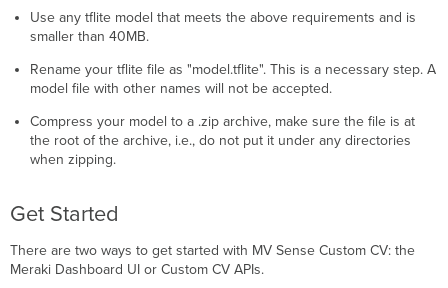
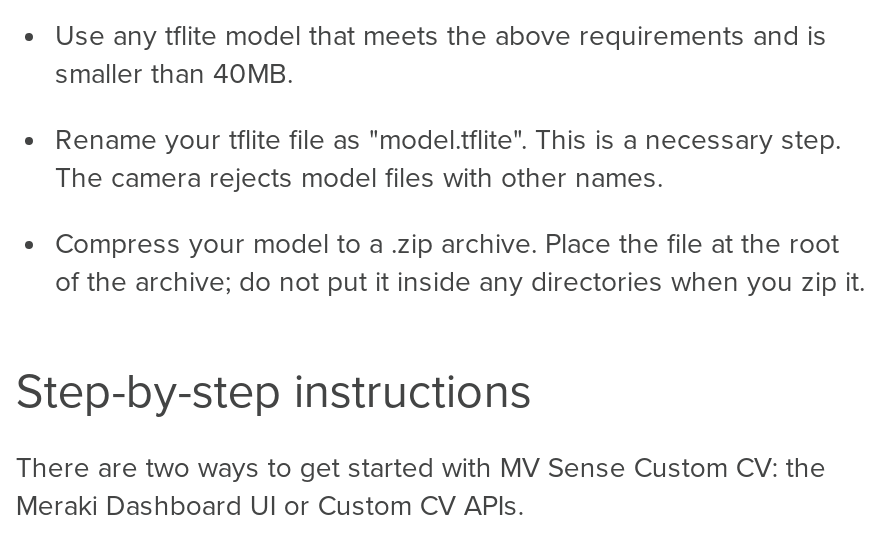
- Rename your tflite file as "model.tflite". This is a necessary step. A
- model file with other names will not be accepted.
+ Rename your tflite file as "model.tflite". This is a necessary step.
+ The camera rejects model files with other names.

- Compress your model to a .zip archive, make sure the file is at
- the root of the archive, i.e., do not put it under any directories
- when zipping.
+ Compress your model to a .zip archive. Place the file at the root
+ of the archive; do not put it inside any directories when you zip it.

- Get Started
+ Step-by-step instructions
